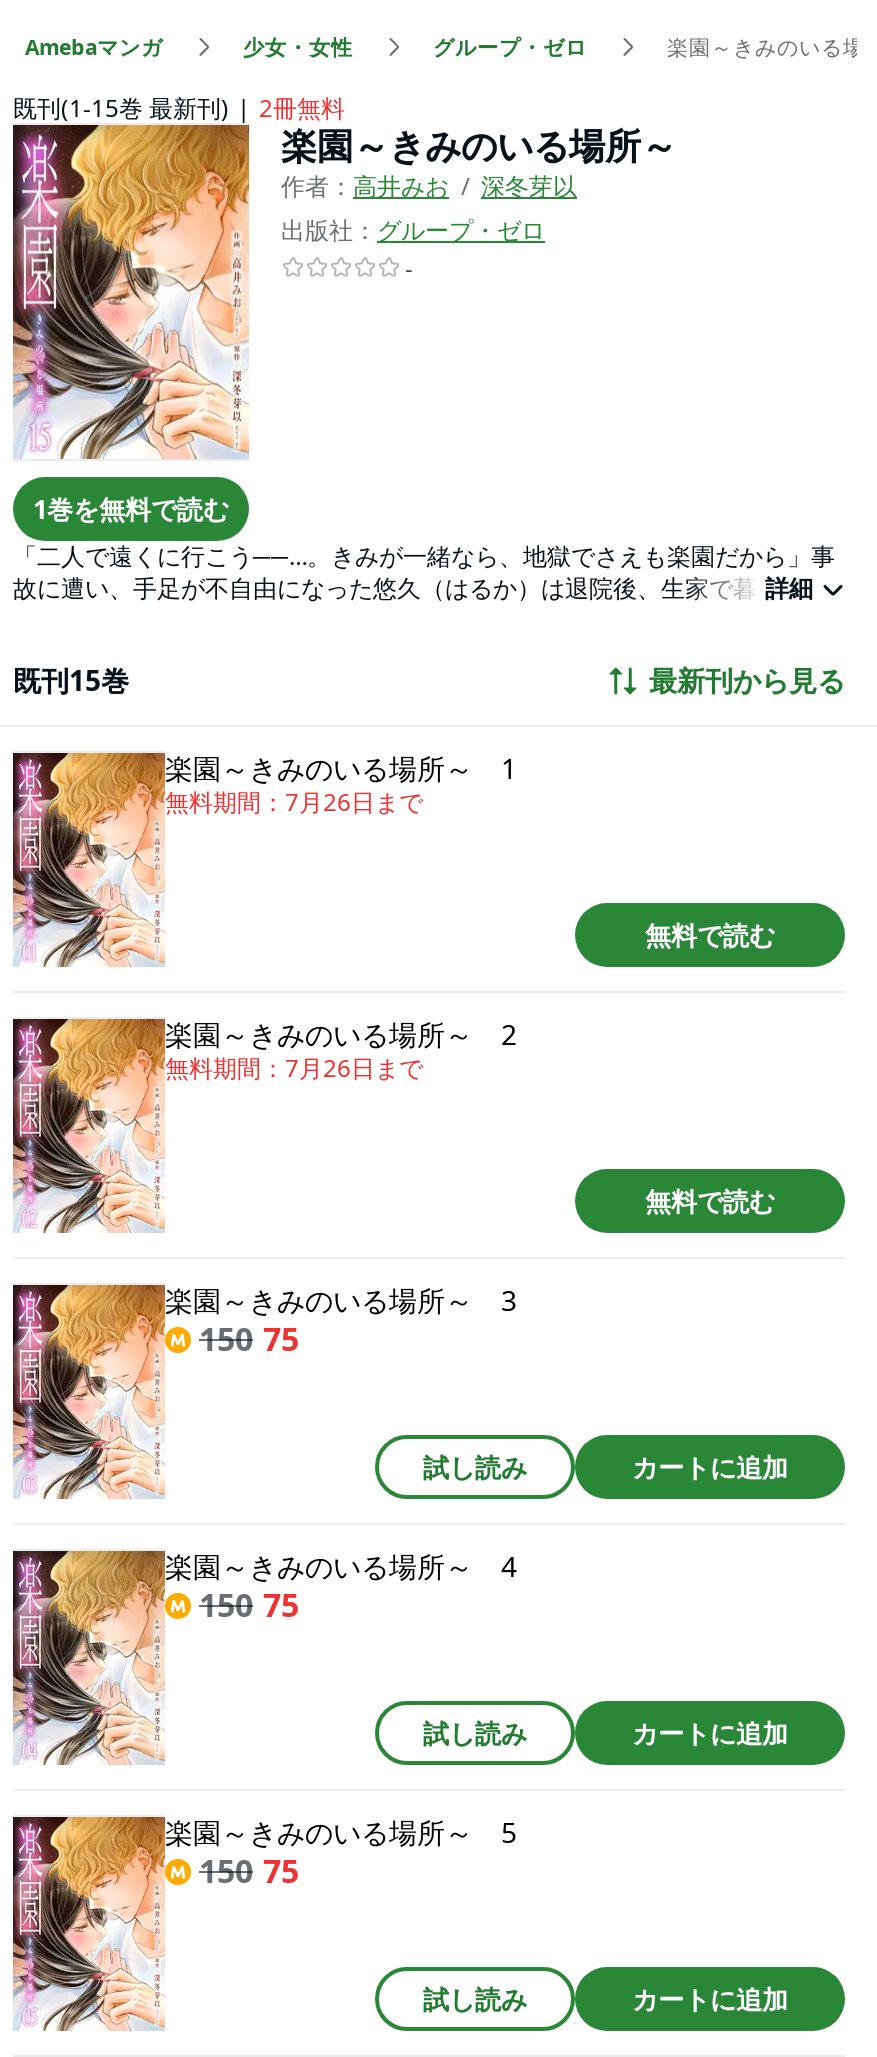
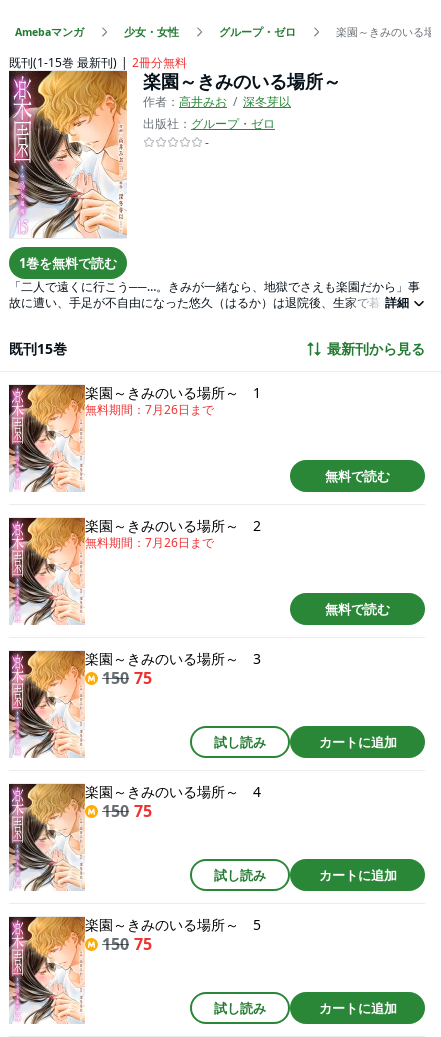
- 既刊(1-15巻 最新刊) 2冊無料
+ 既刊(1-15巻 最新刊) 2冊分無料
